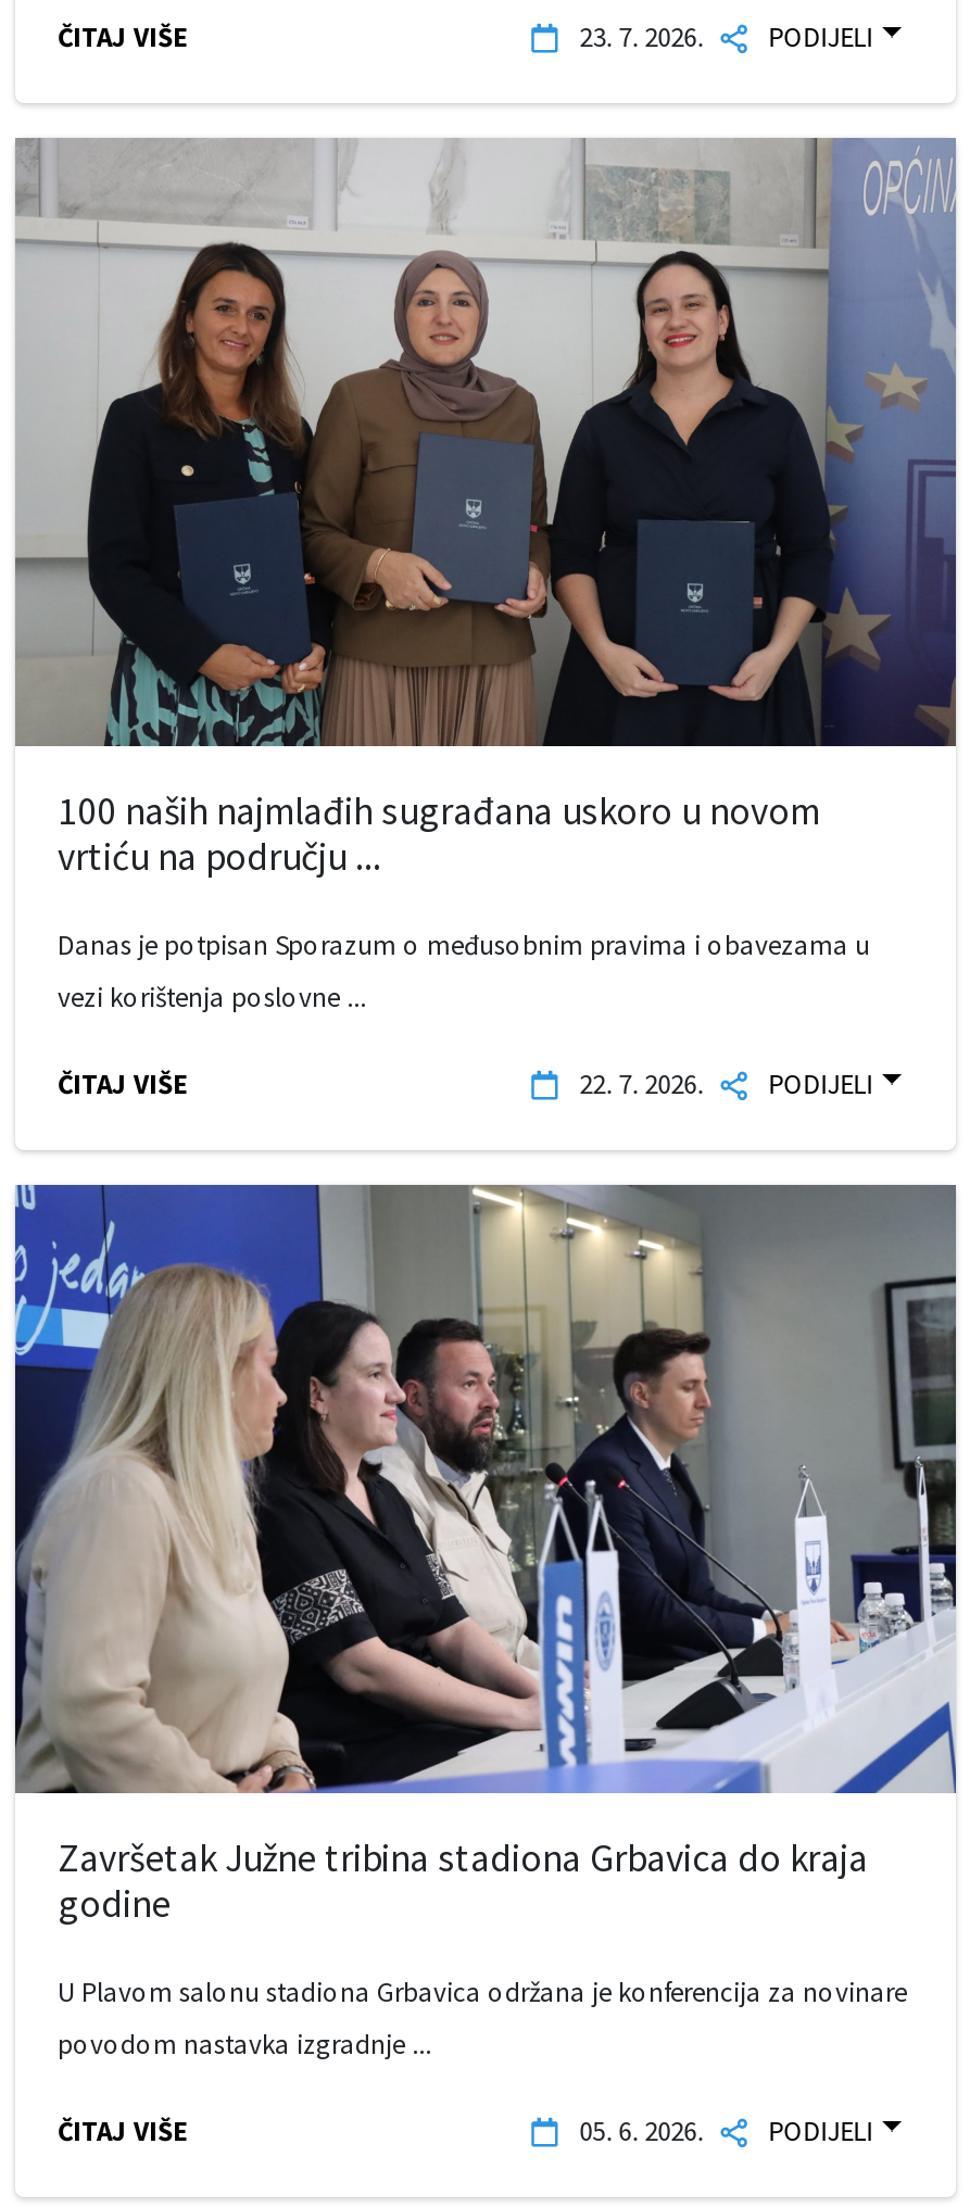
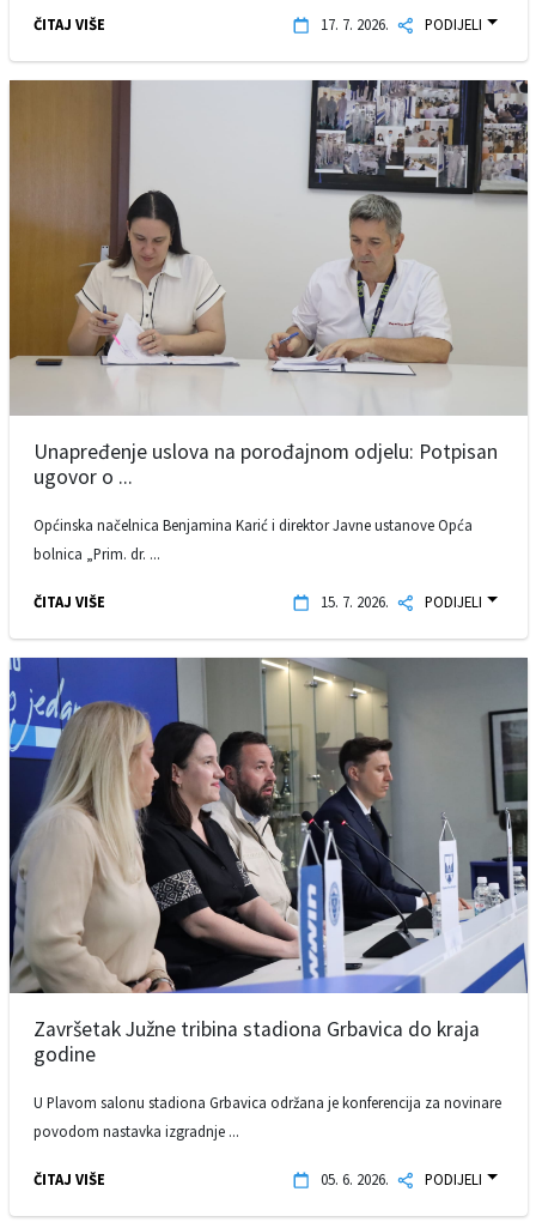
- 23. 7. 2026. PODIJELI
+ 17. 7. 2026. PODIJELI

- [image]
- 100 naših najmlađih sugrađana uskoro u novom
- vrtiću na području ...
+ [image]
+ Unapređenje uslova na porođajnom odjelu: Potpisan
+ ugovor o ...

- Danas je potpisan Sporazum o međusobnim pravima i obavezama u
+ Općinska načelnica Benjamina Karić i direktor Javne ustanove Opća

- vezi korištenja poslovne ...
+ bolnica „Prim. dr. ...

- 22. 7. 2026. PODIJELI
+ 15. 7. 2026. PODIJELI
